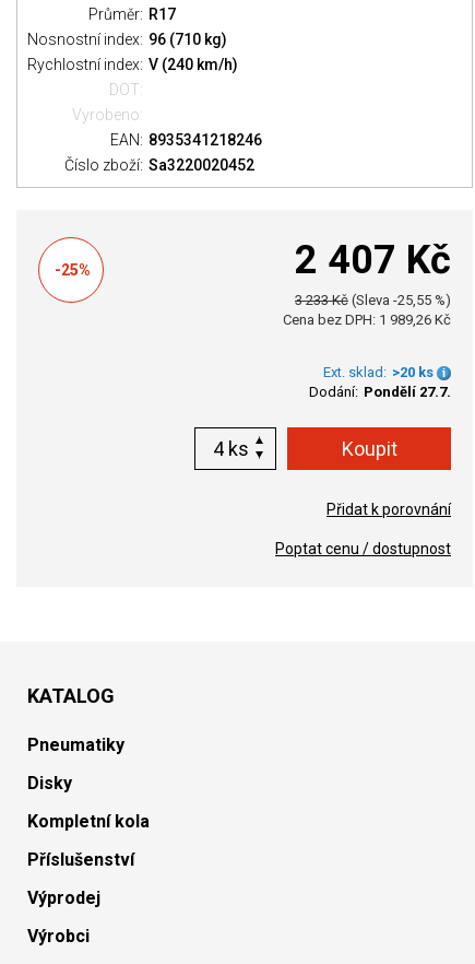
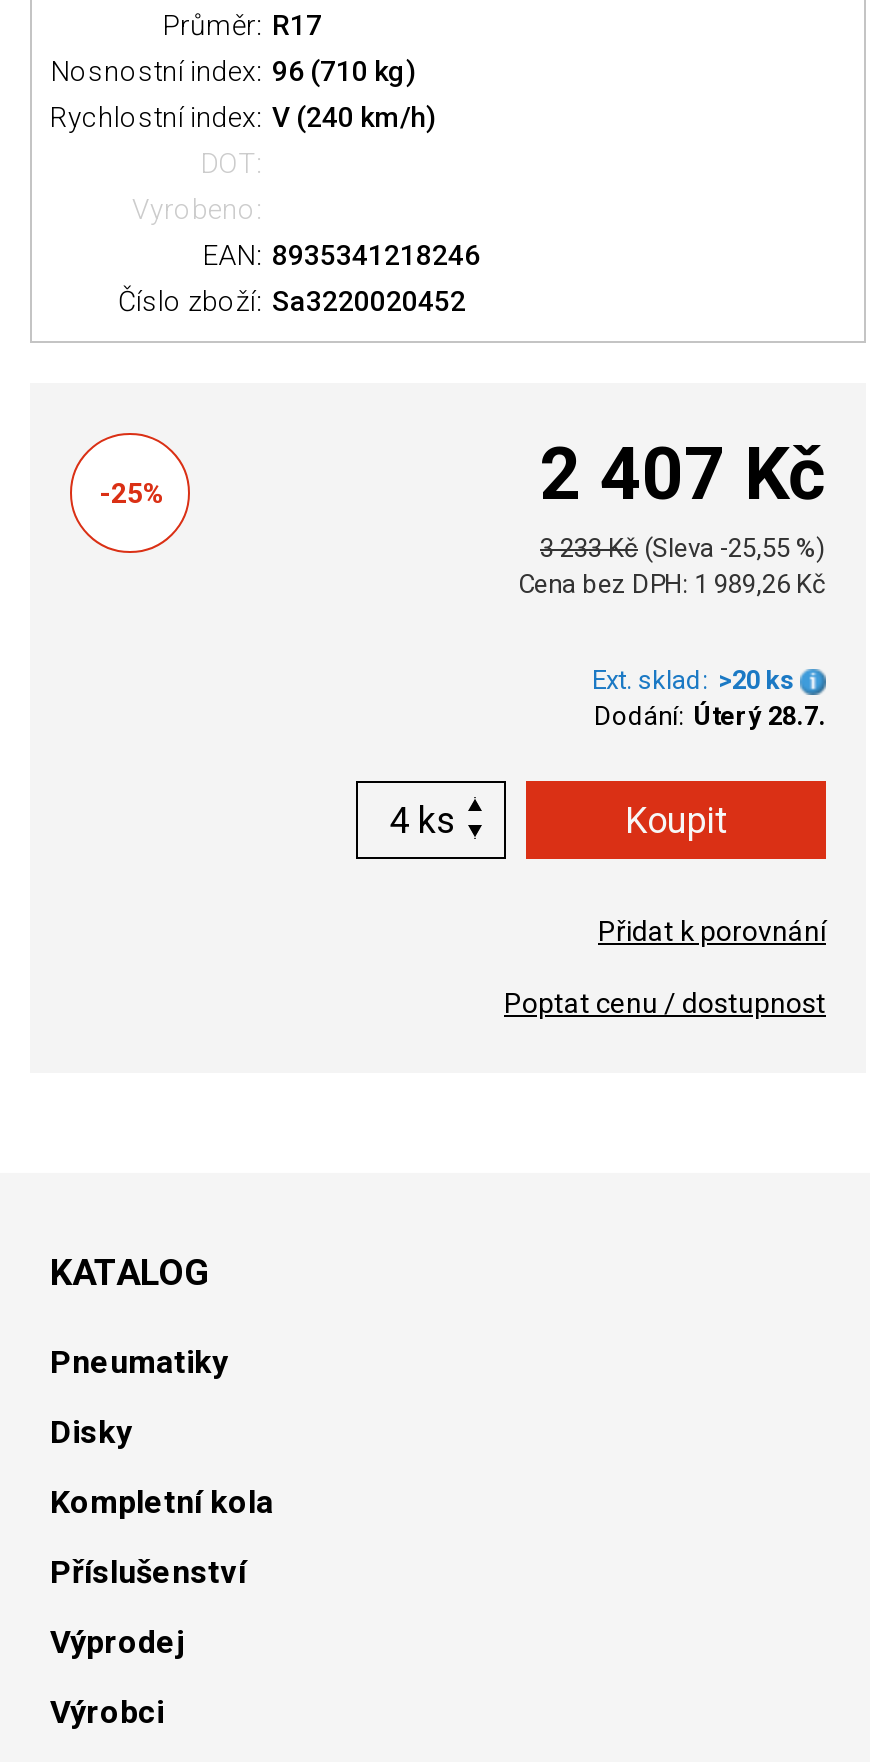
- Dodání: Pondělí 27.7.
+ Dodání: Úterý 28.7.
